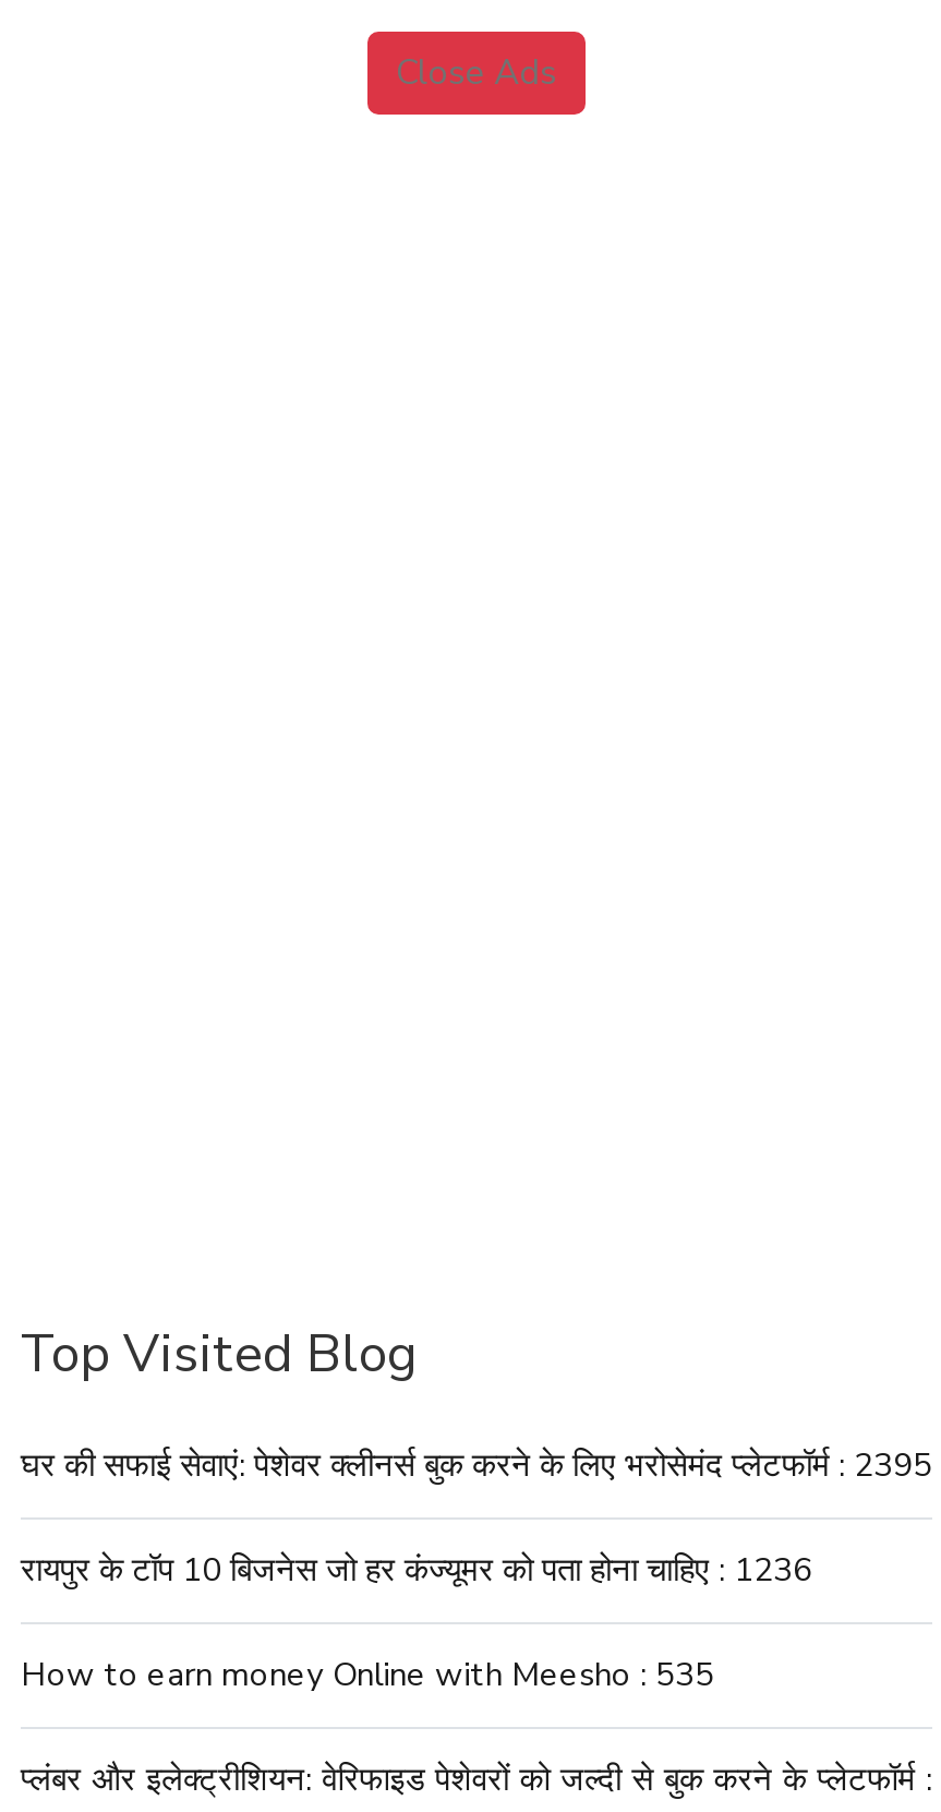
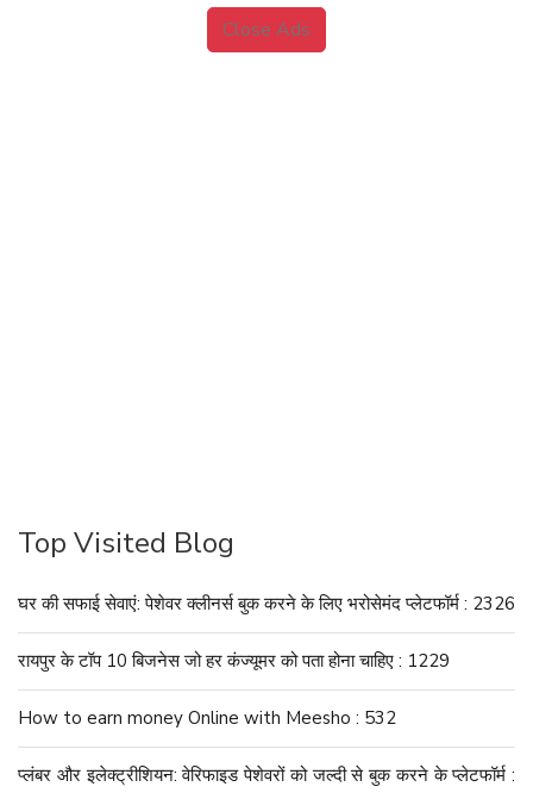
- घर की सफाई सेवाएं: पेशेवर क्लीनर्स बुक करने के लिए भरोसेमंद प्लेटफॉर्म : 2395
+ घर की सफाई सेवाएं: पेशेवर क्लीनर्स बुक करने के लिए भरोसेमंद प्लेटफॉर्म : 2326

- रायपुर के टॉप 10 बिजनेस जो हर कंज्यूमर को पता होना चाहिए : 1236
+ रायपुर के टॉप 10 बिजनेस जो हर कंज्यूमर को पता होना चाहिए : 1229

- How to earn money Online with Meesho : 535
+ How to earn money Online with Meesho : 532
